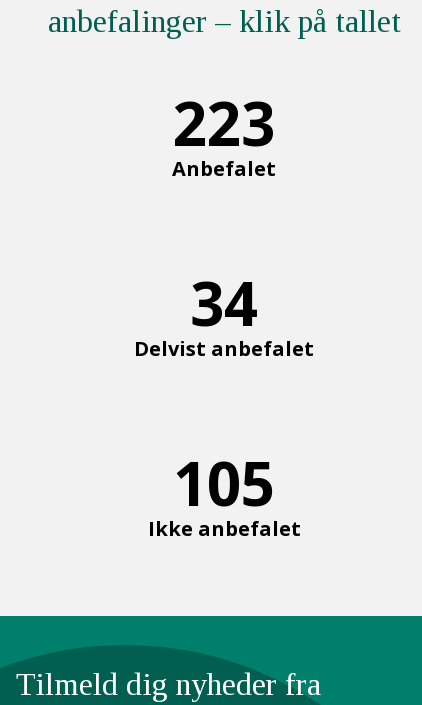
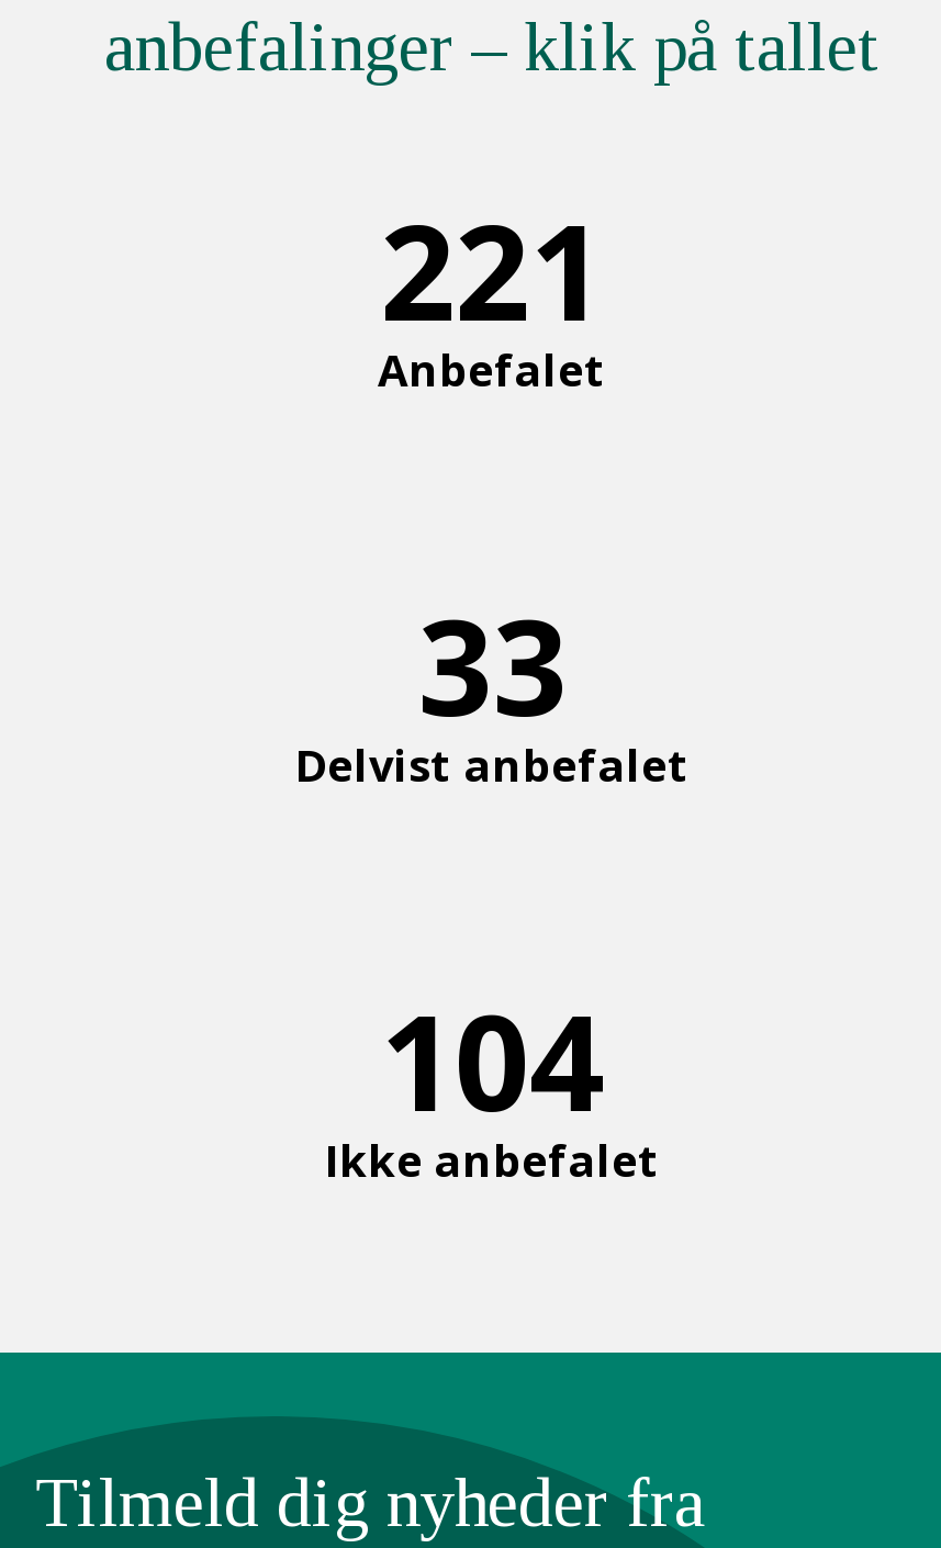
- 223
+ 221

- 34
+ 33

- 105
+ 104
